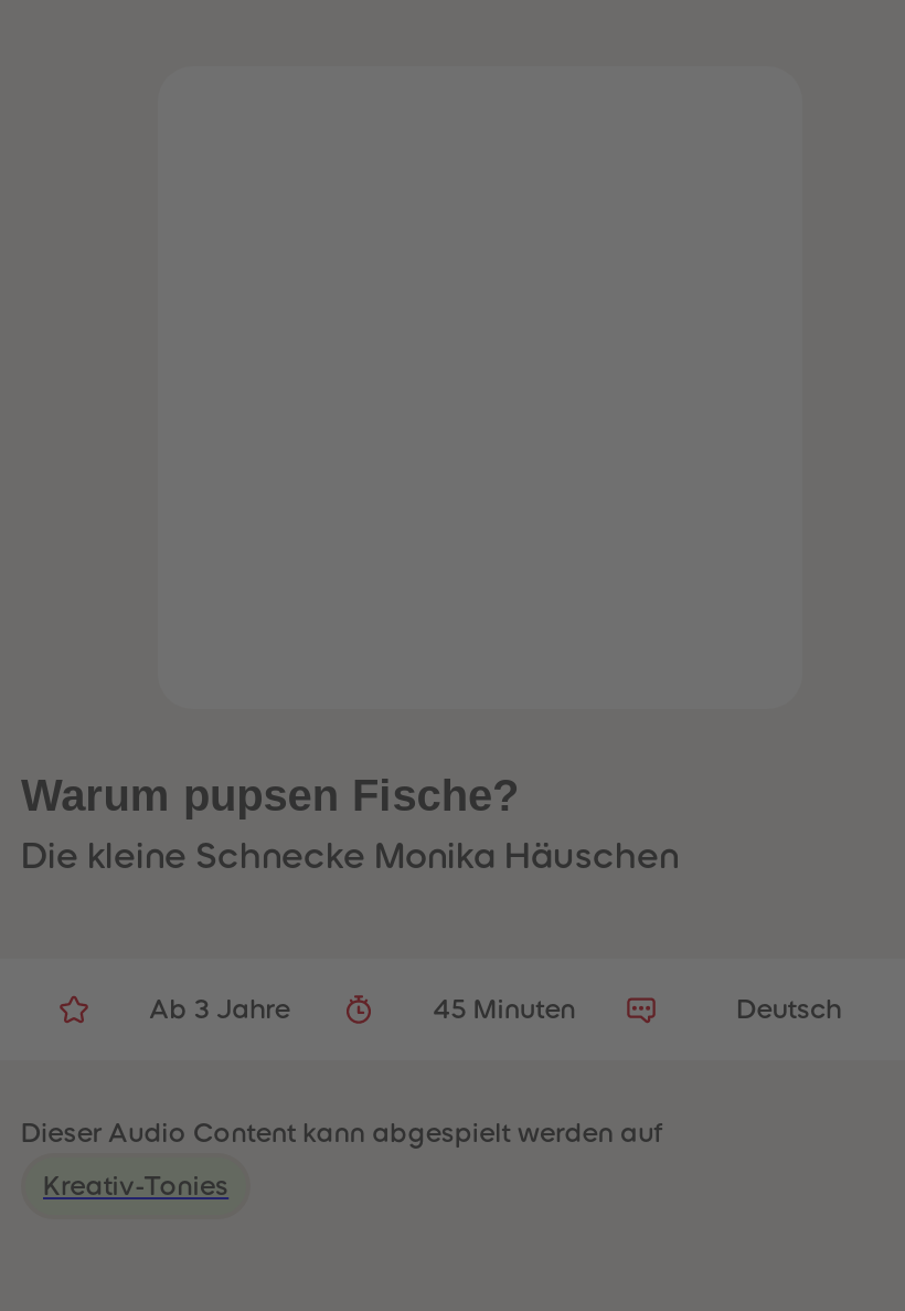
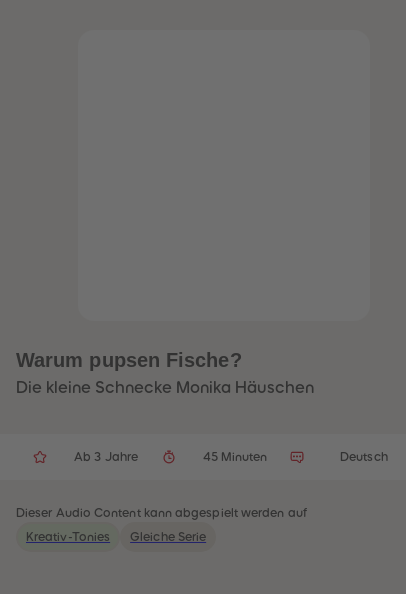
+ Gleiche Serie
